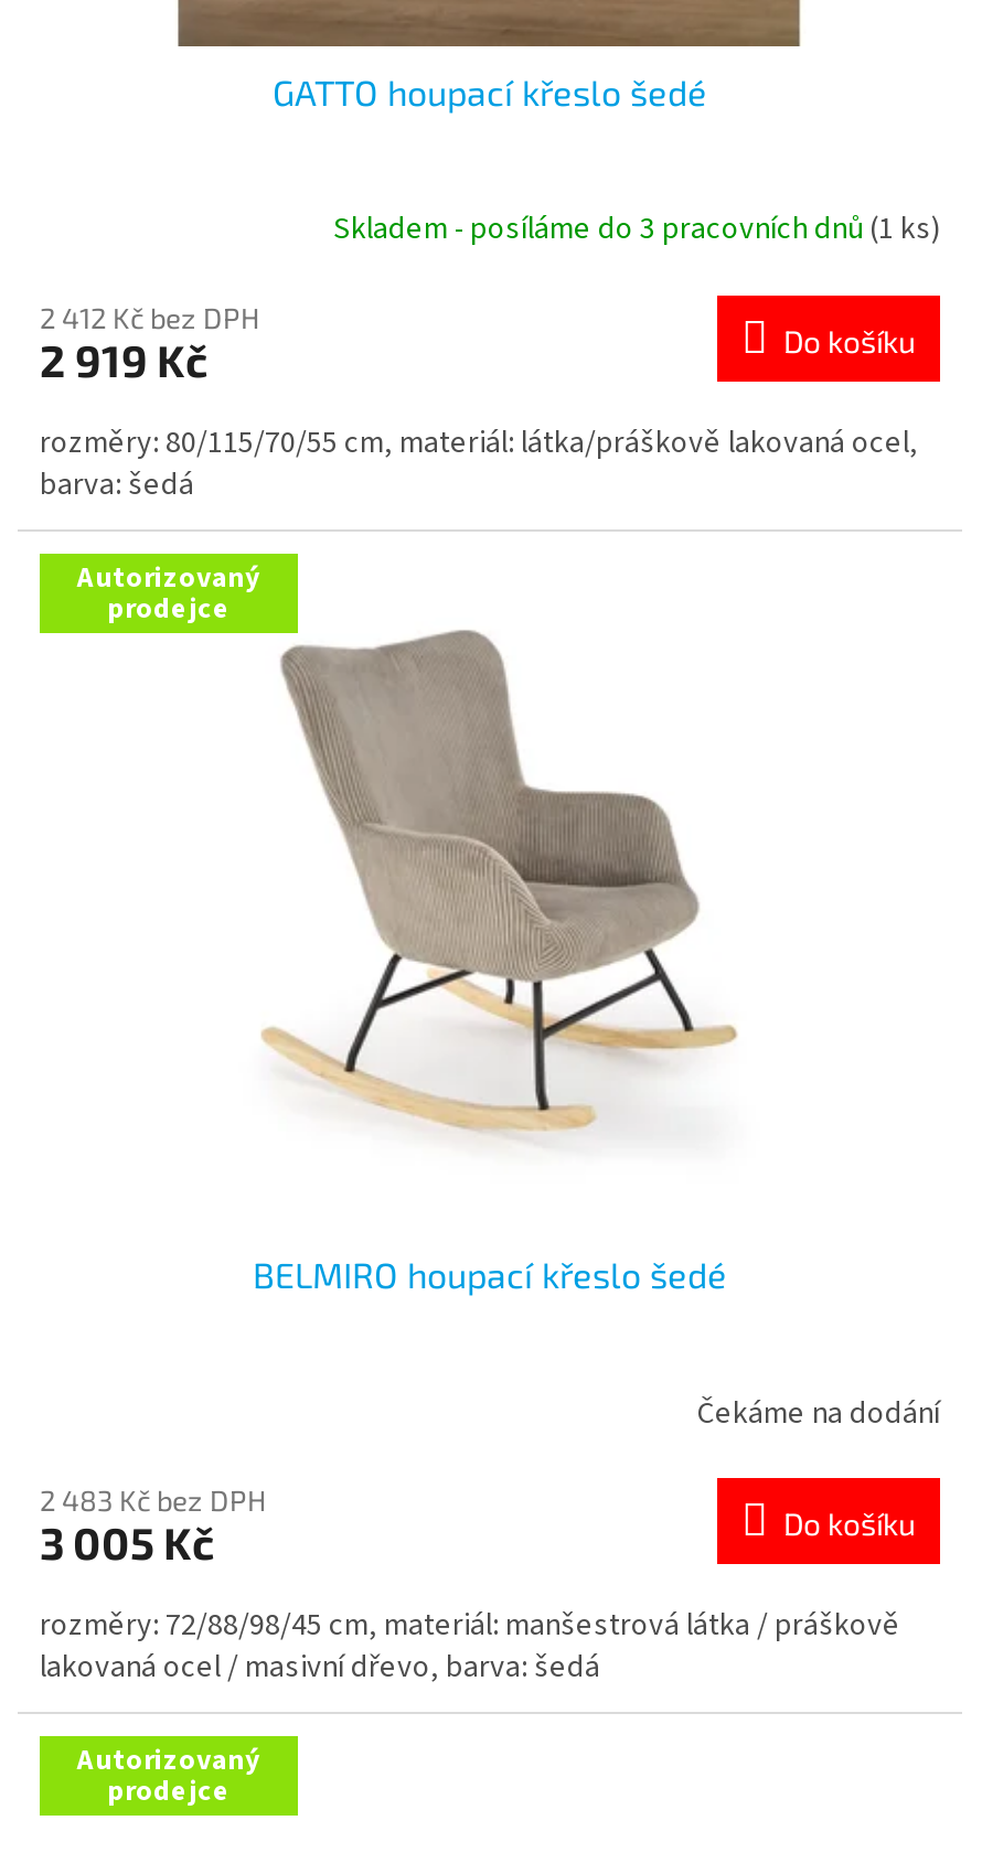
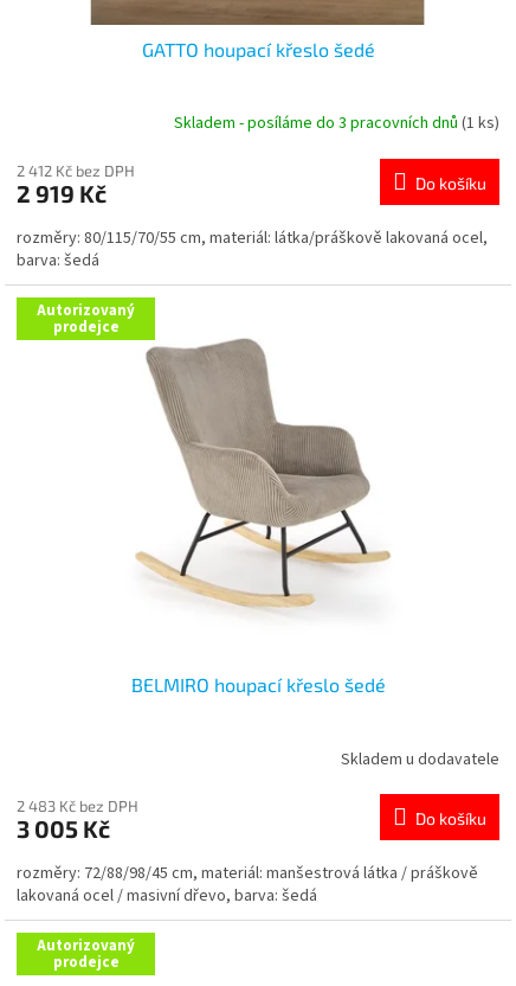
- Čekáme na dodání
+ Skladem u dodavatele
